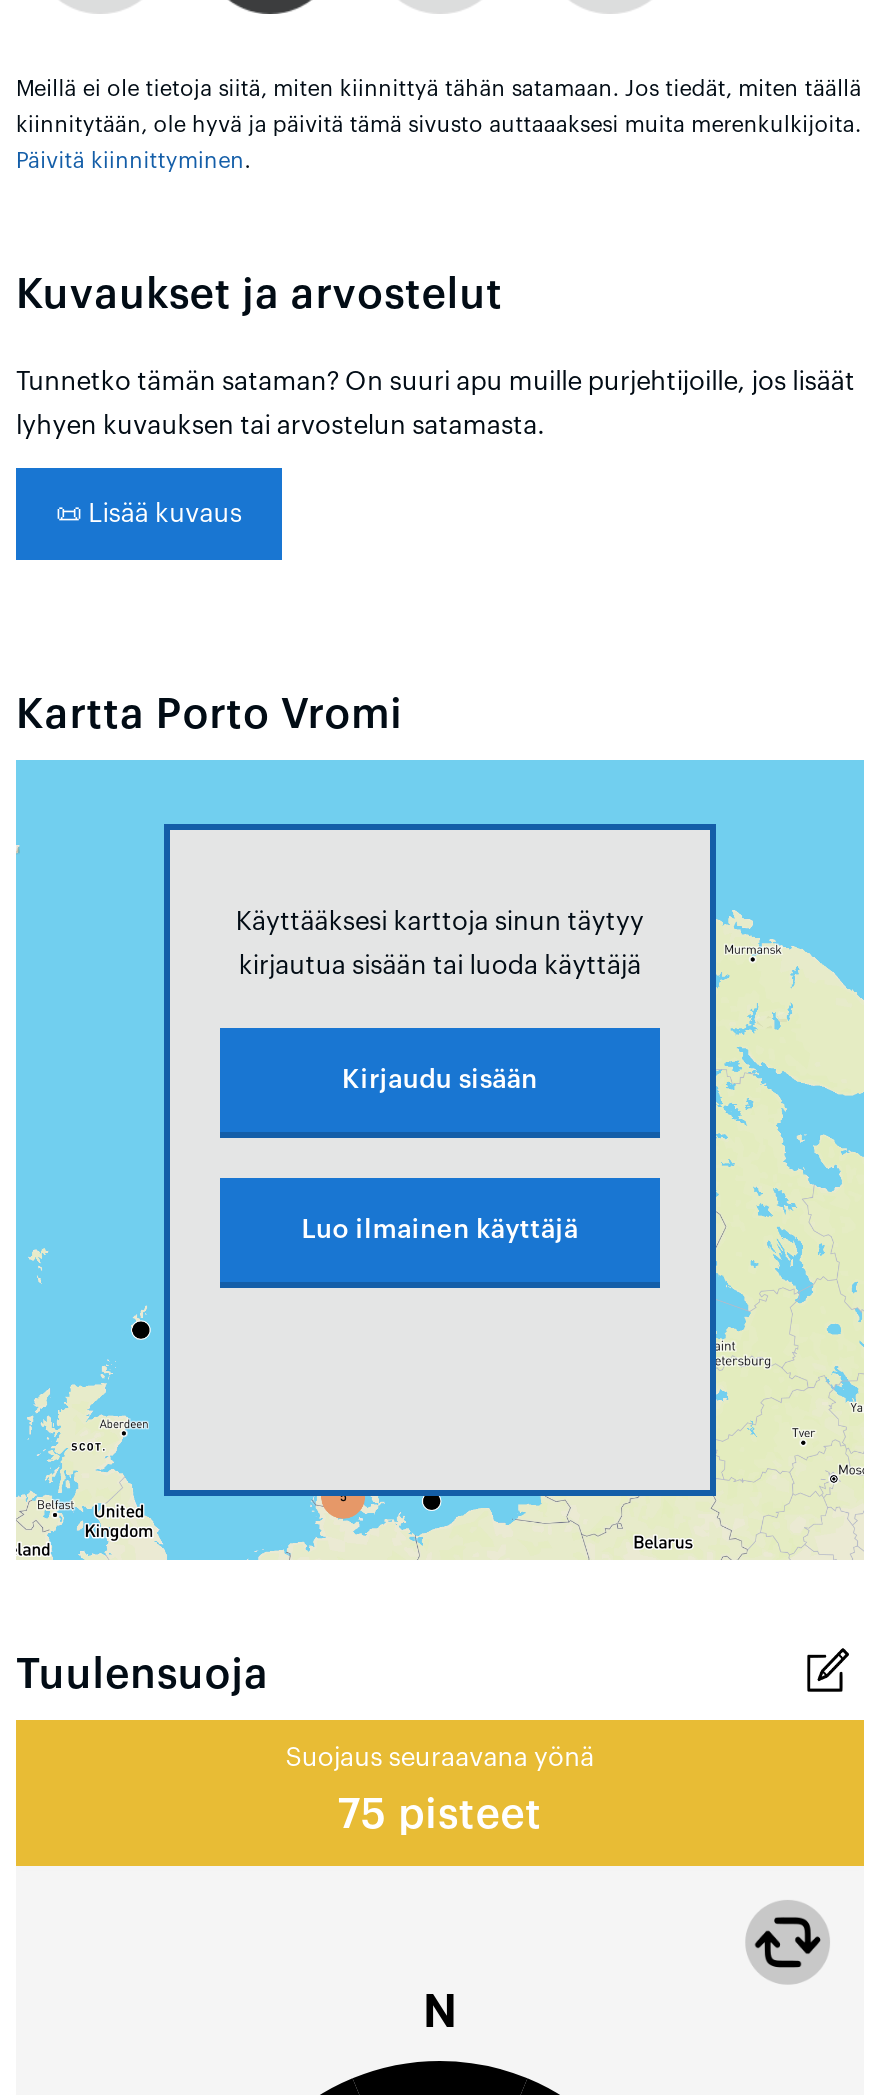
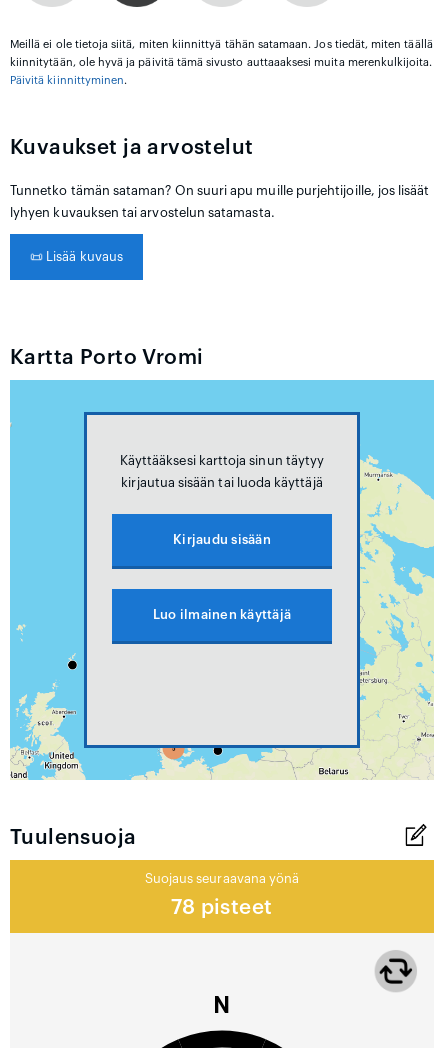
- 75 pisteet
+ 78 pisteet
